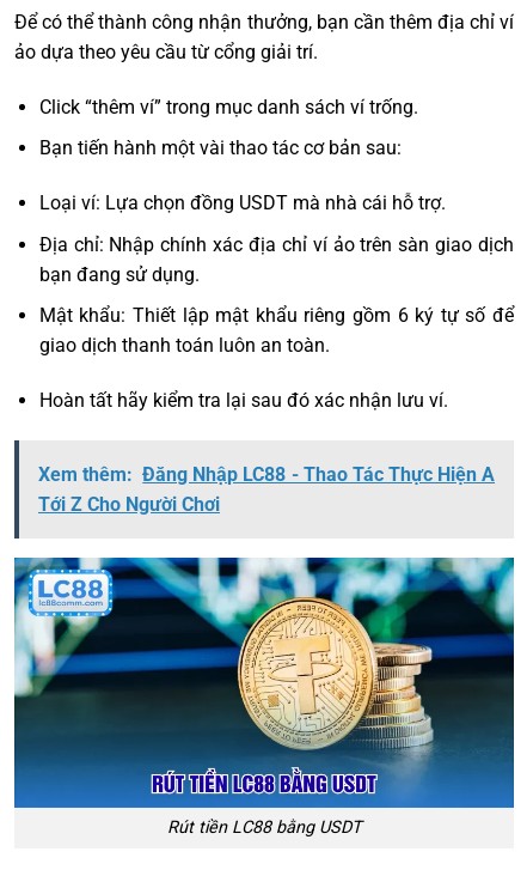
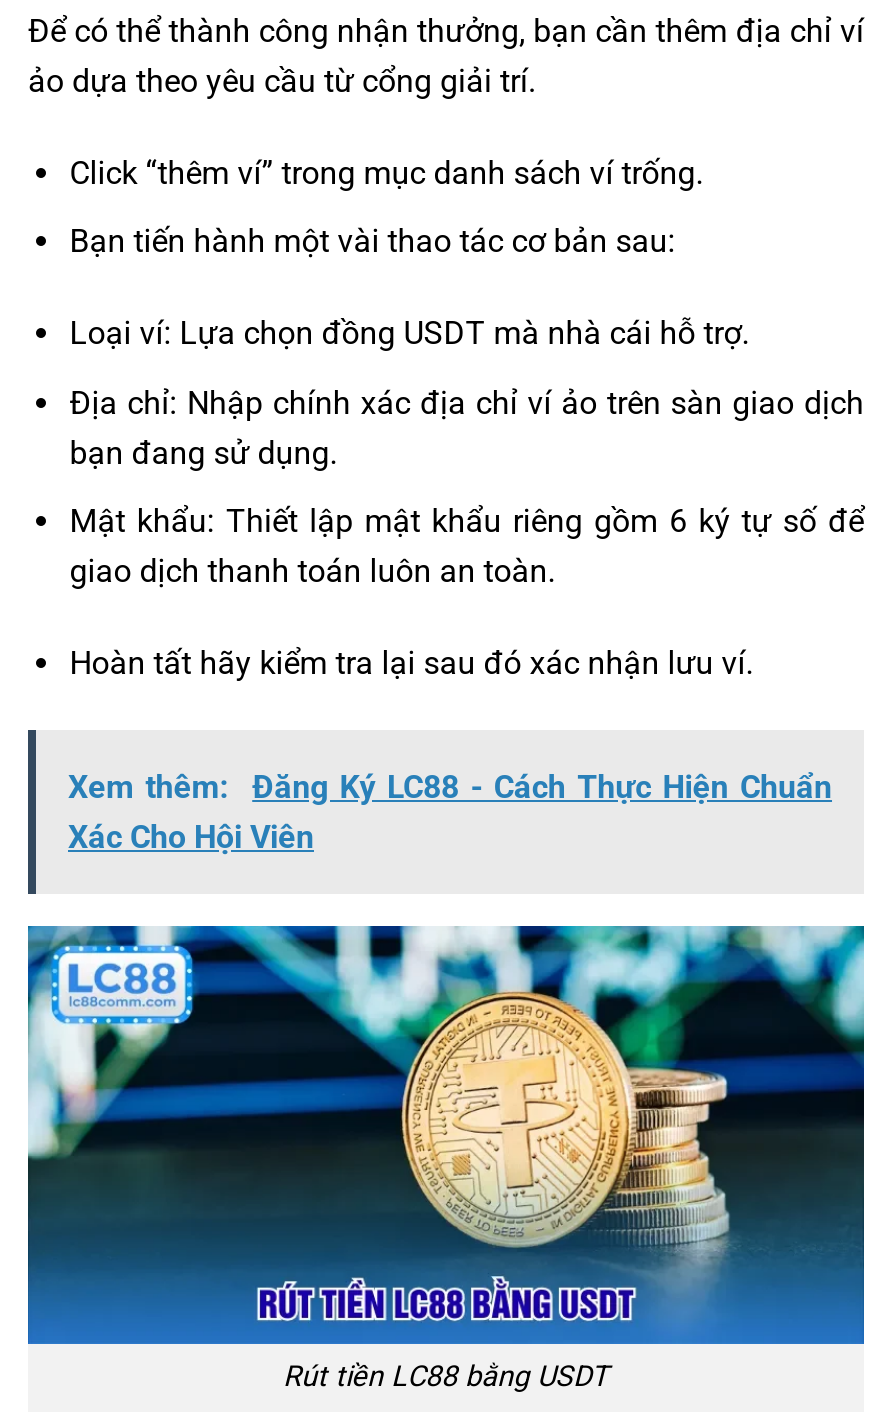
- Xem thêm: Đăng Nhập LC88 - Thao Tác Thực Hiện A
- Tới Z Cho Người Chơi
+ Xem thêm:
+ Đăng Ký LC88 - Cách Thực Hiện Chuẩn
+ Xác Cho Hội Viên
